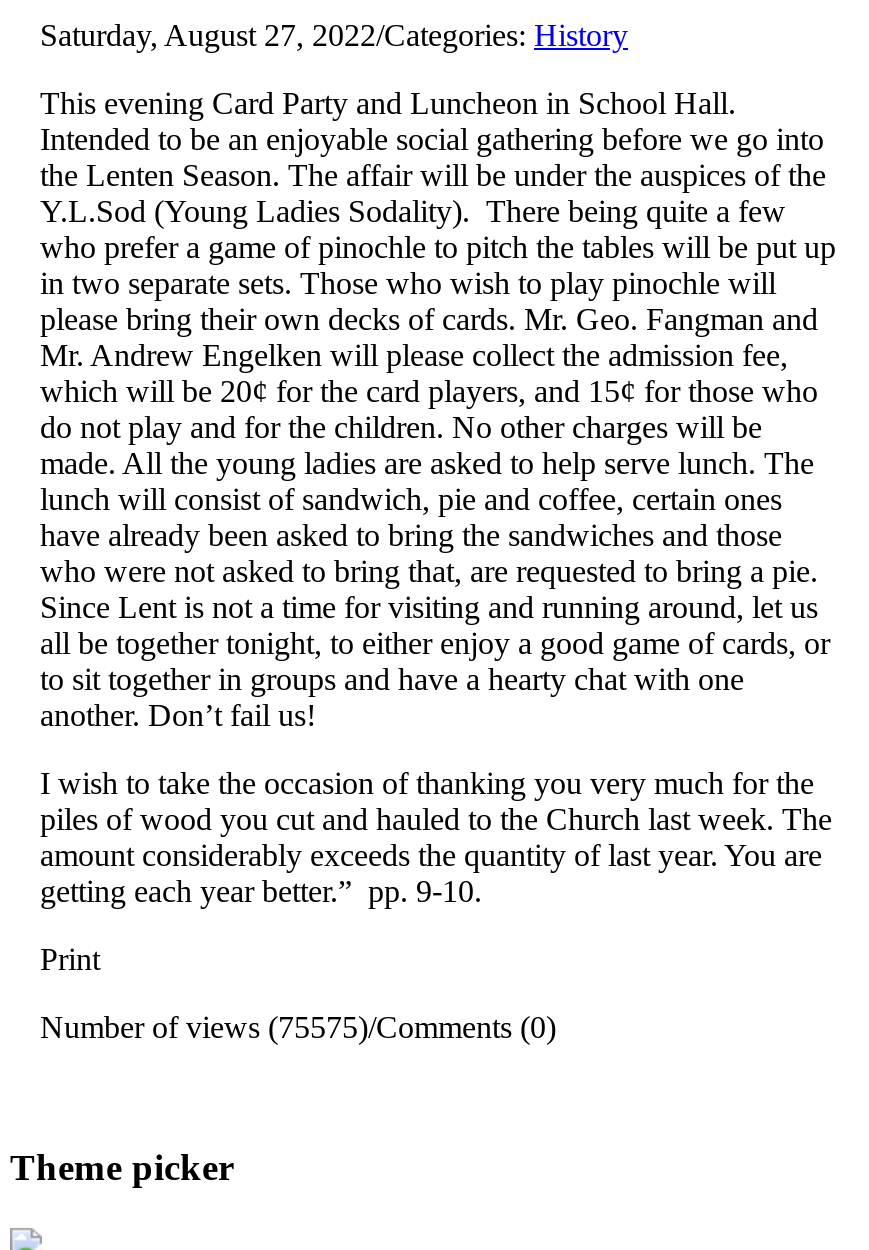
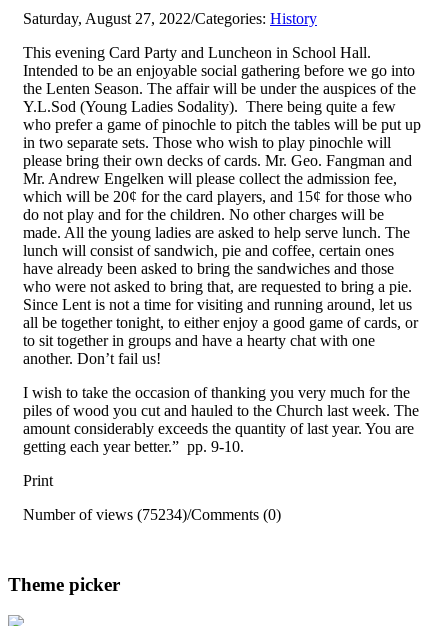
- Number of views (75575)/Comments (0)
+ Number of views (75234)/Comments (0)
